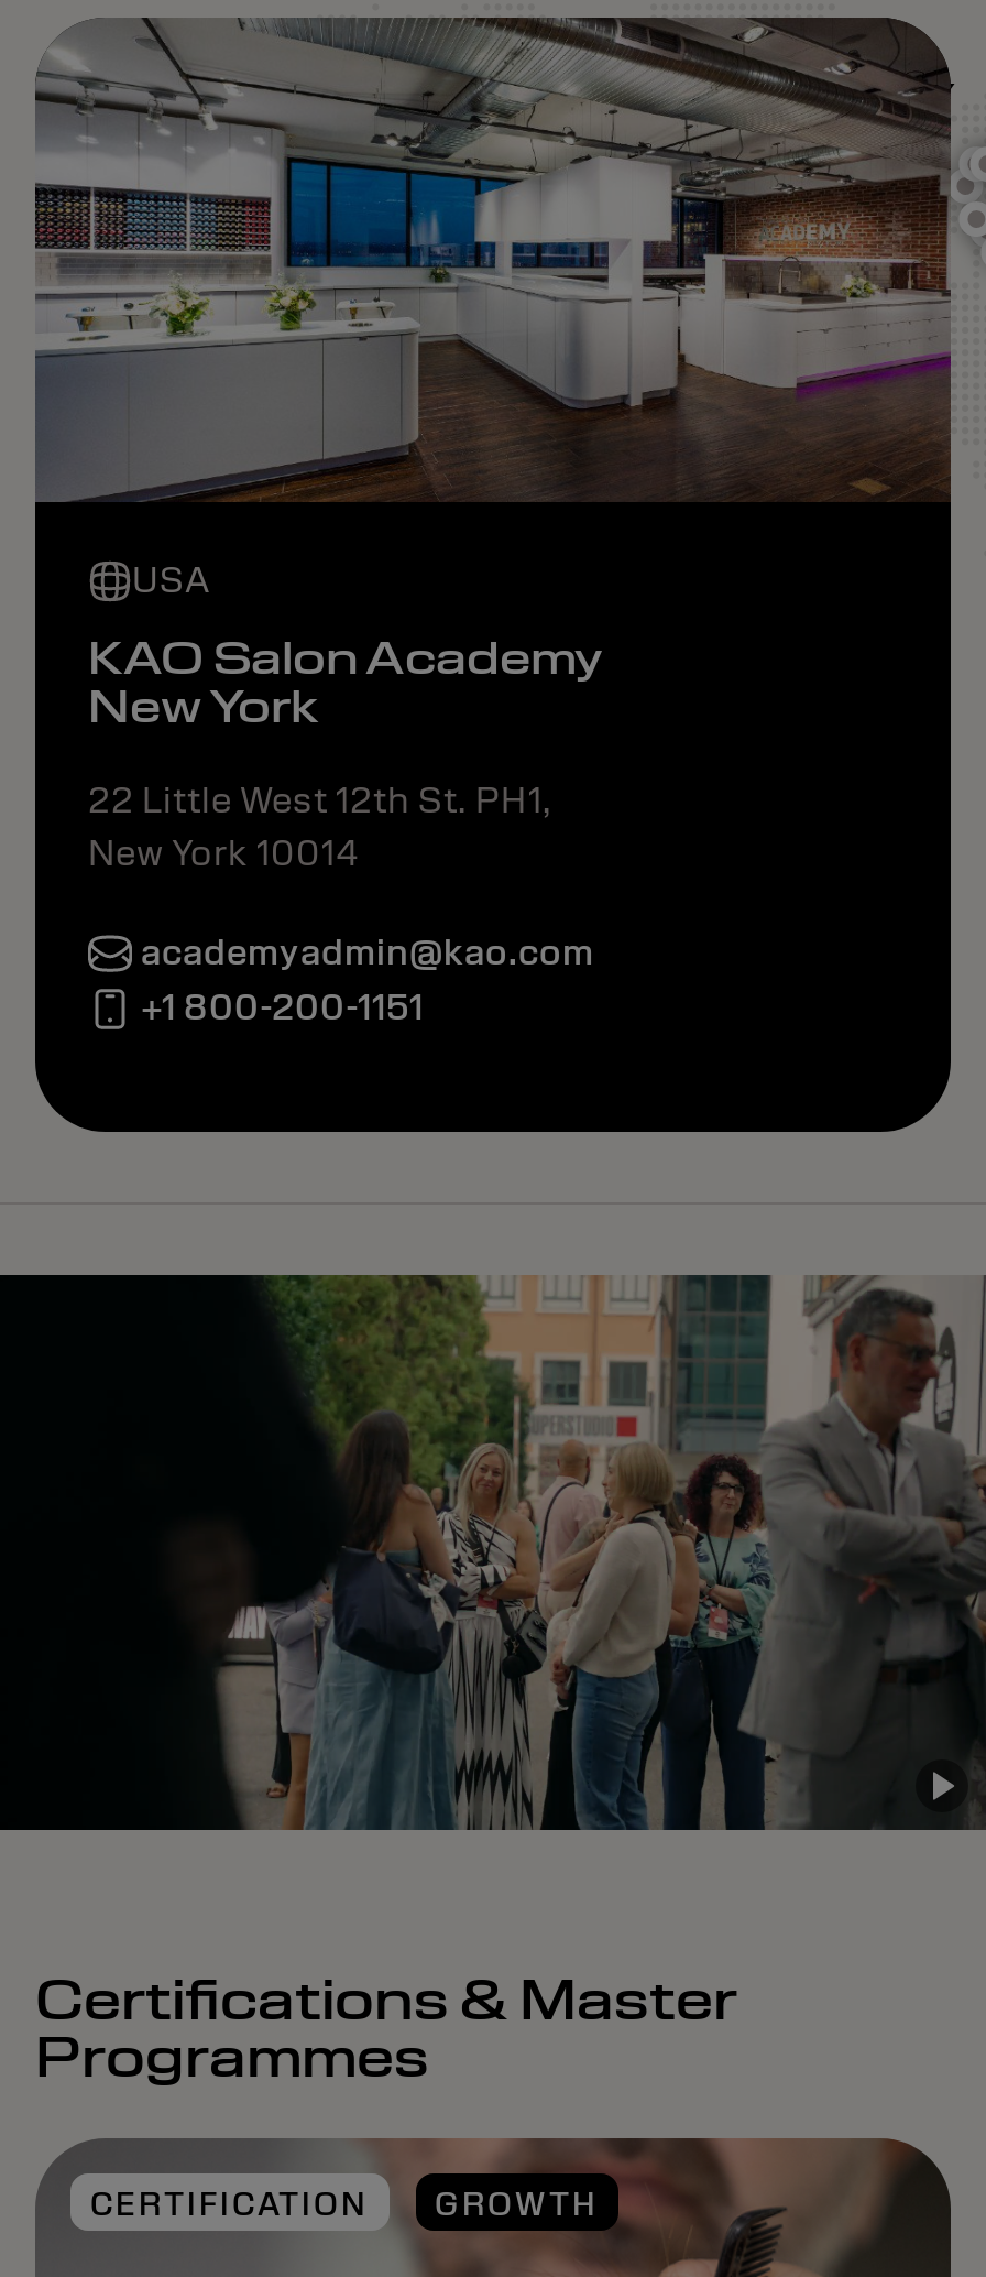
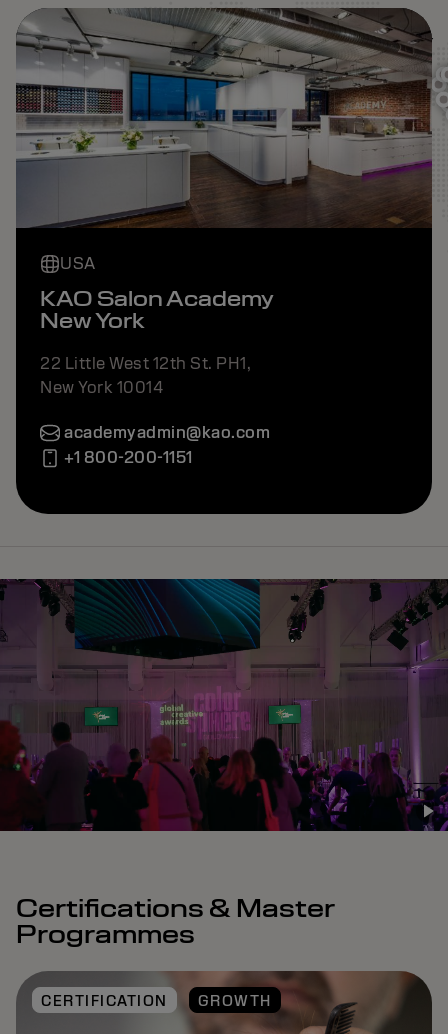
- [image]
+ [image]
